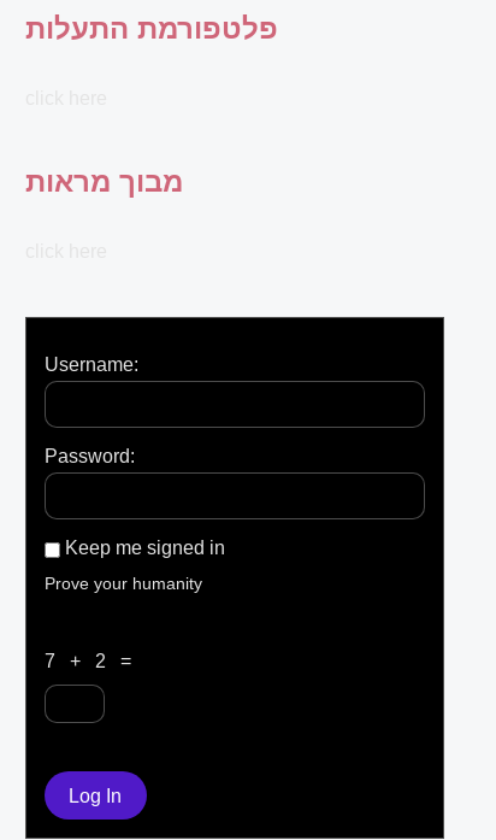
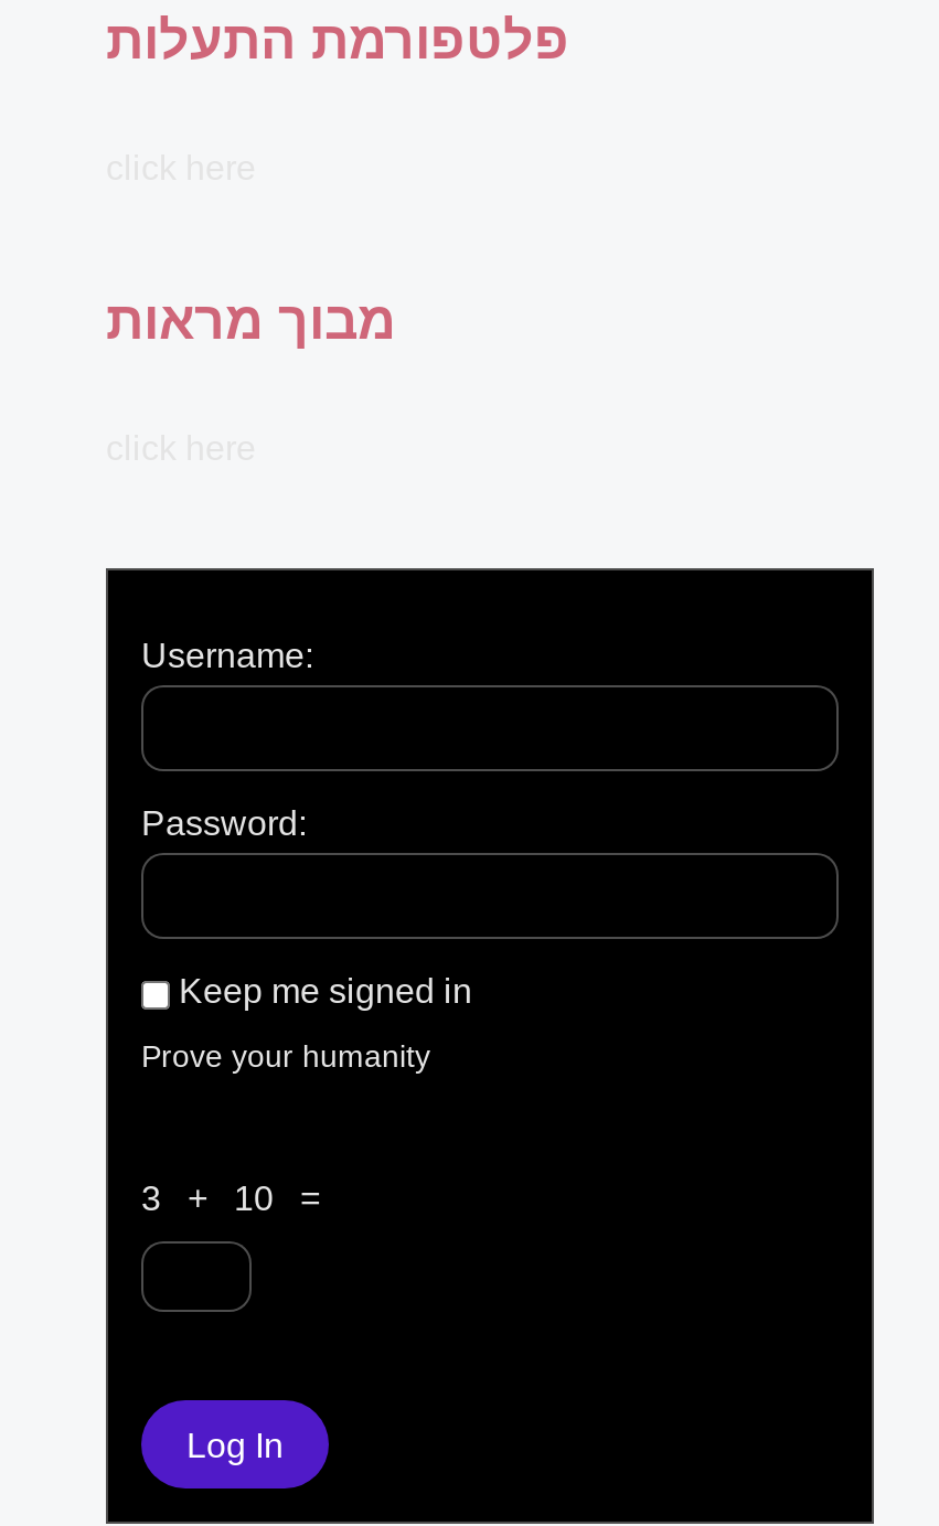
- 7 + 2 =
+ 3 + 10 =
